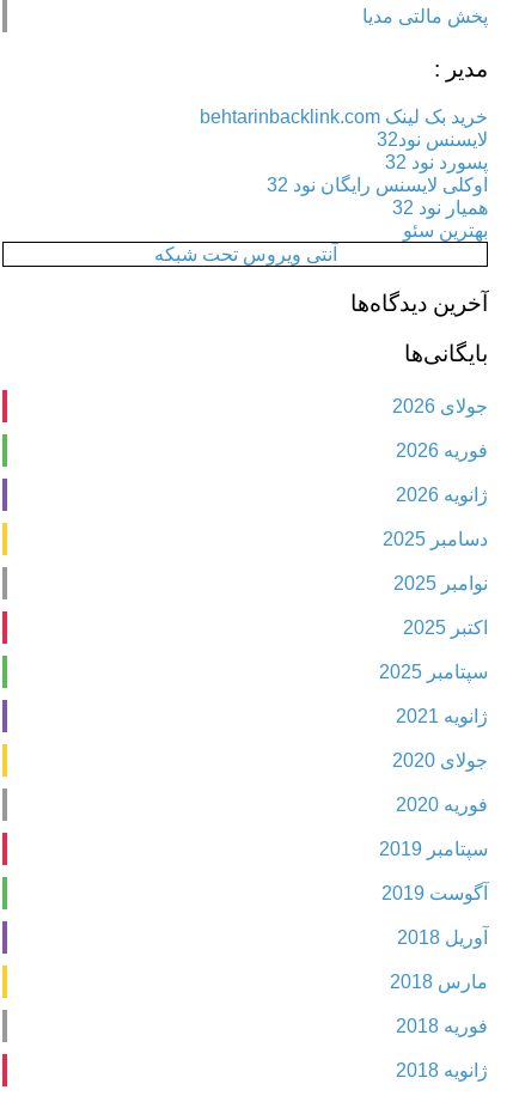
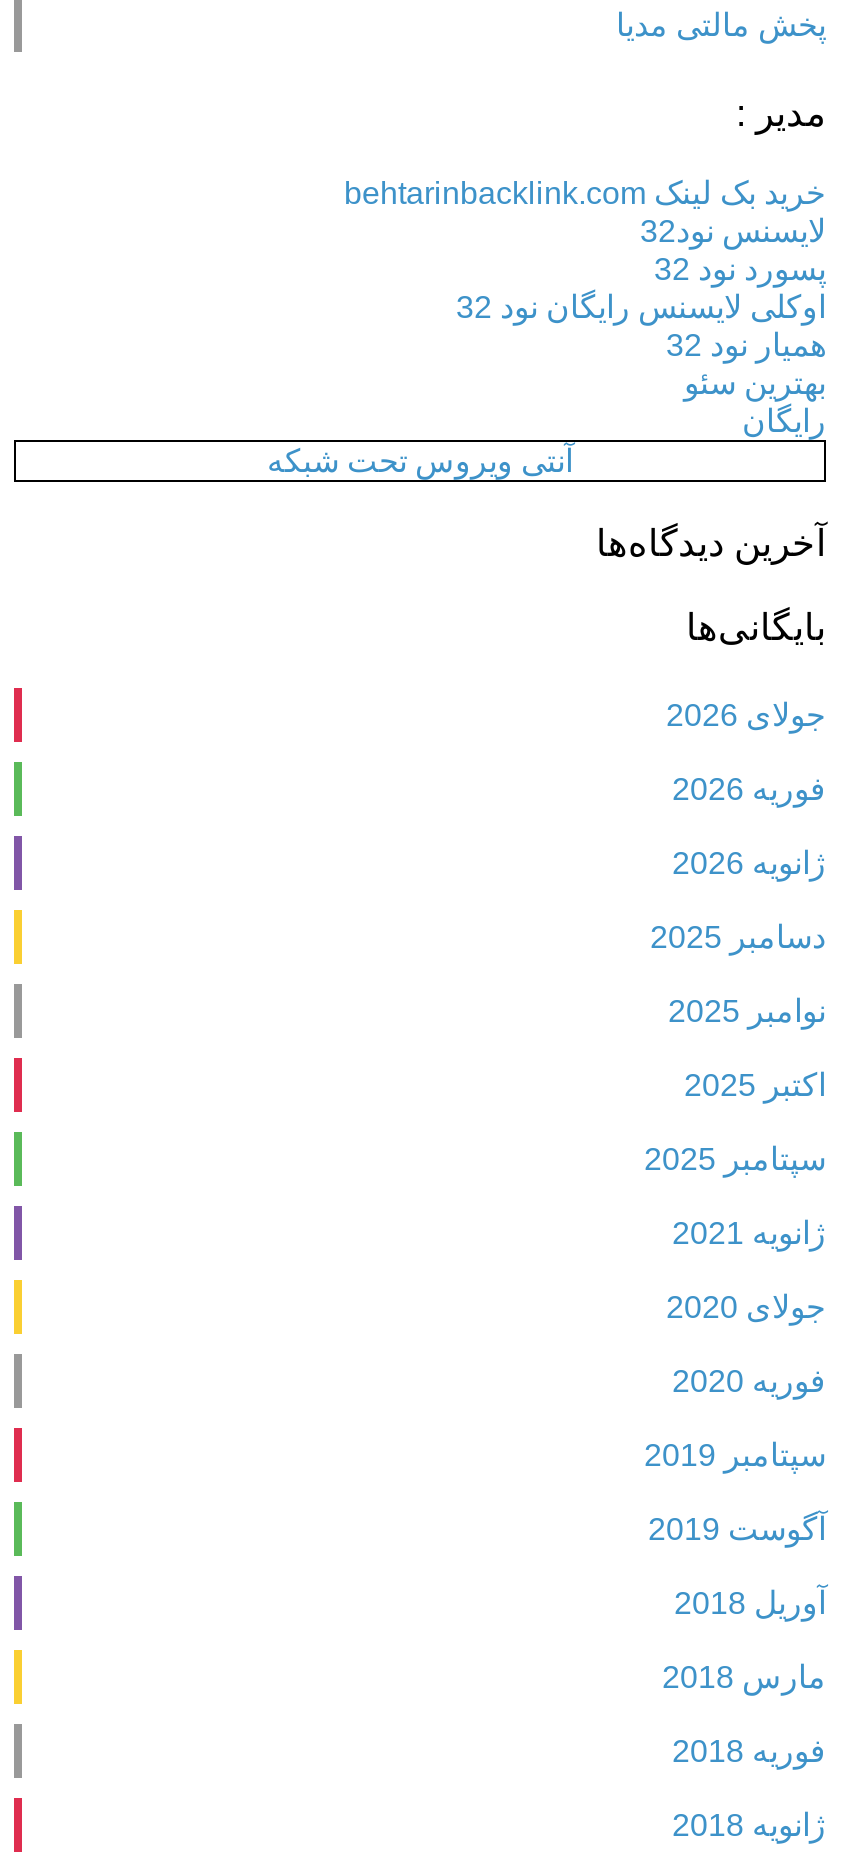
+ رایگان
